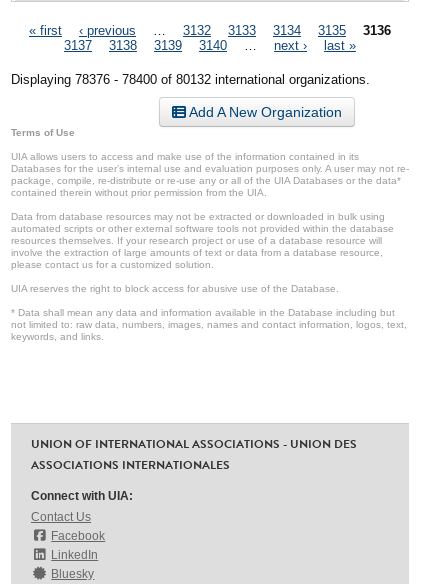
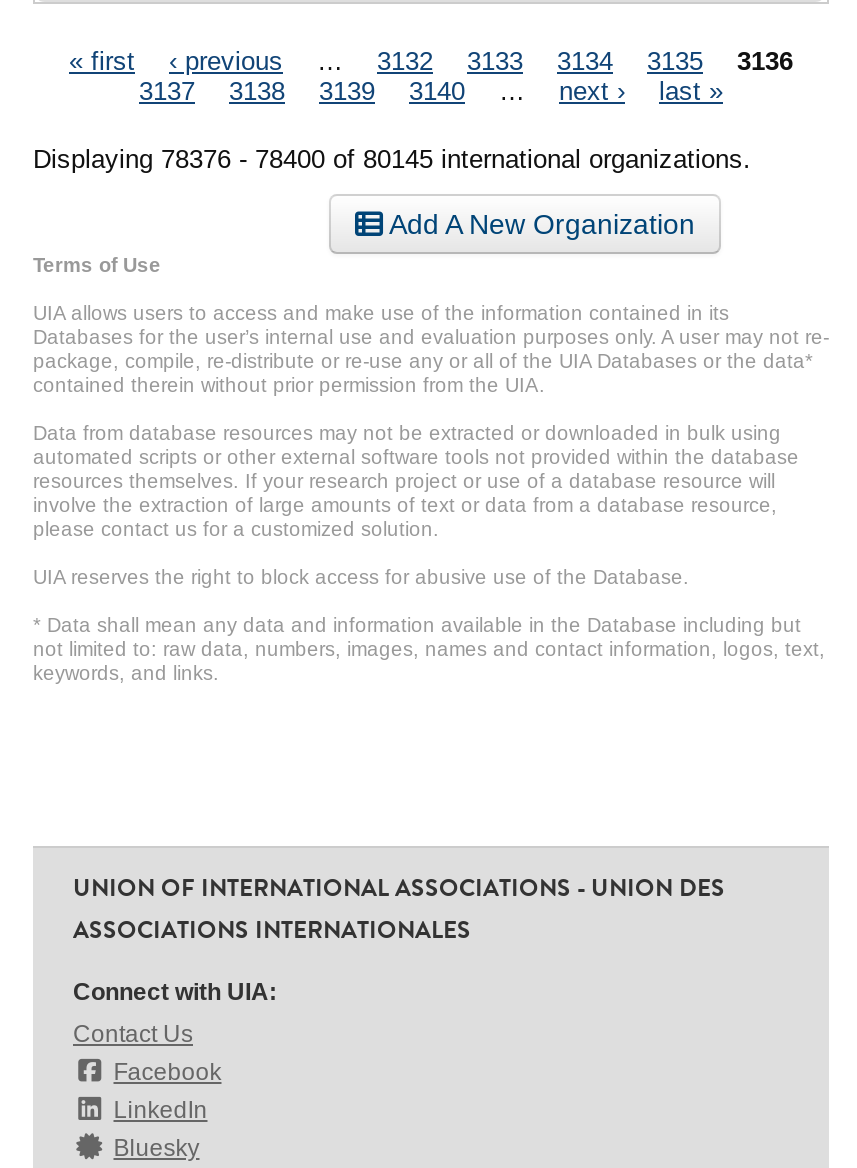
- Displaying 78376 - 78400 of 80132 international organizations.
+ Displaying 78376 - 78400 of 80145 international organizations.
